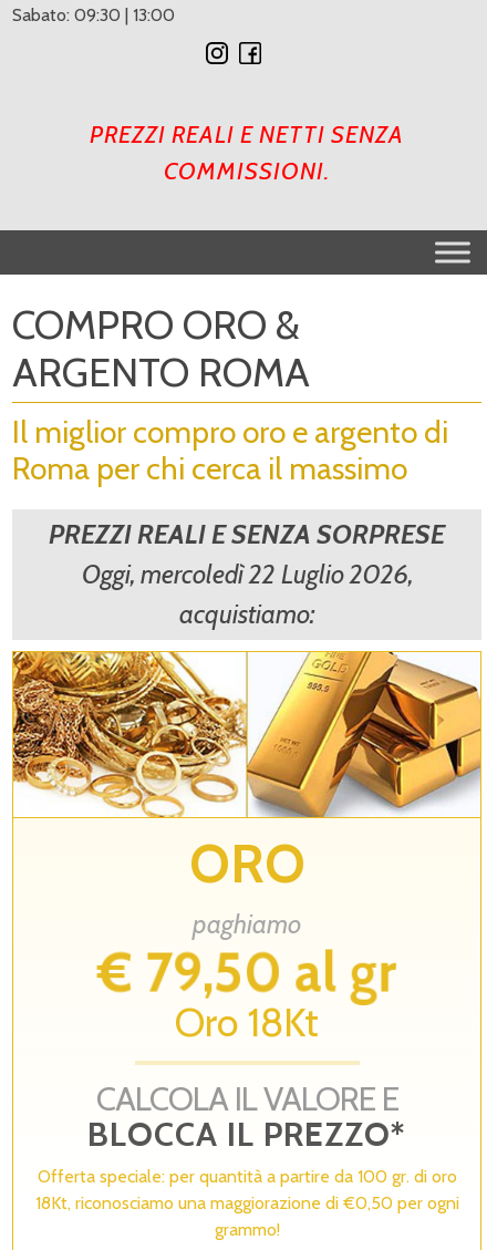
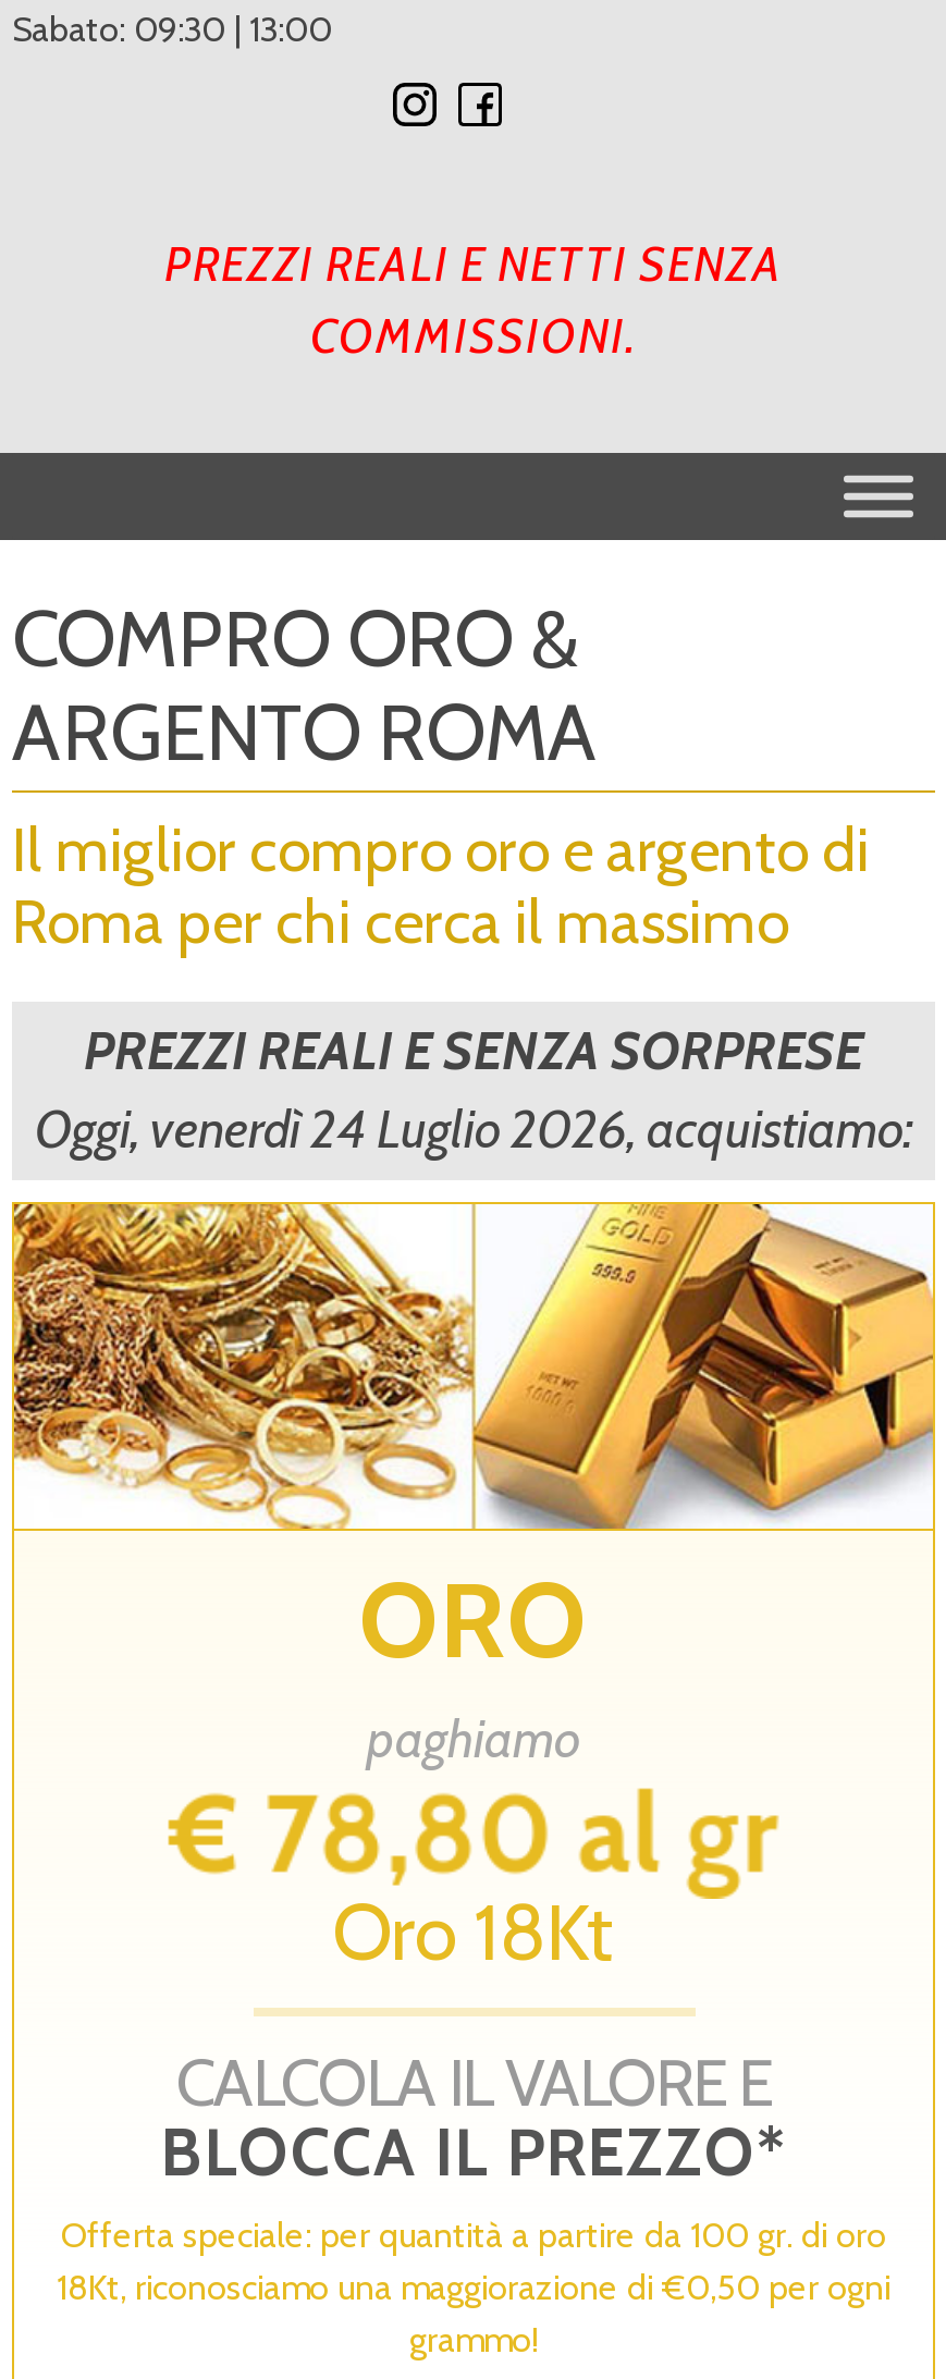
- Oggi, mercoledì 22 Luglio 2026,
- acquistiamo:
+ Oggi, venerdì 24 Luglio 2026, acquistiamo:

- € 79,50 al gr
+ € 78,80 al gr
